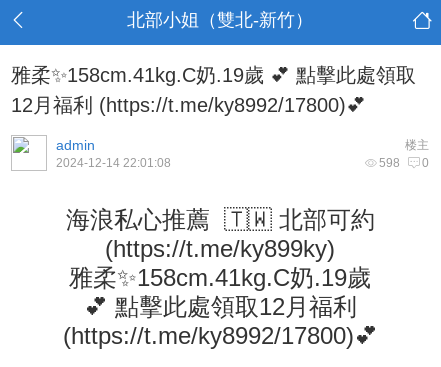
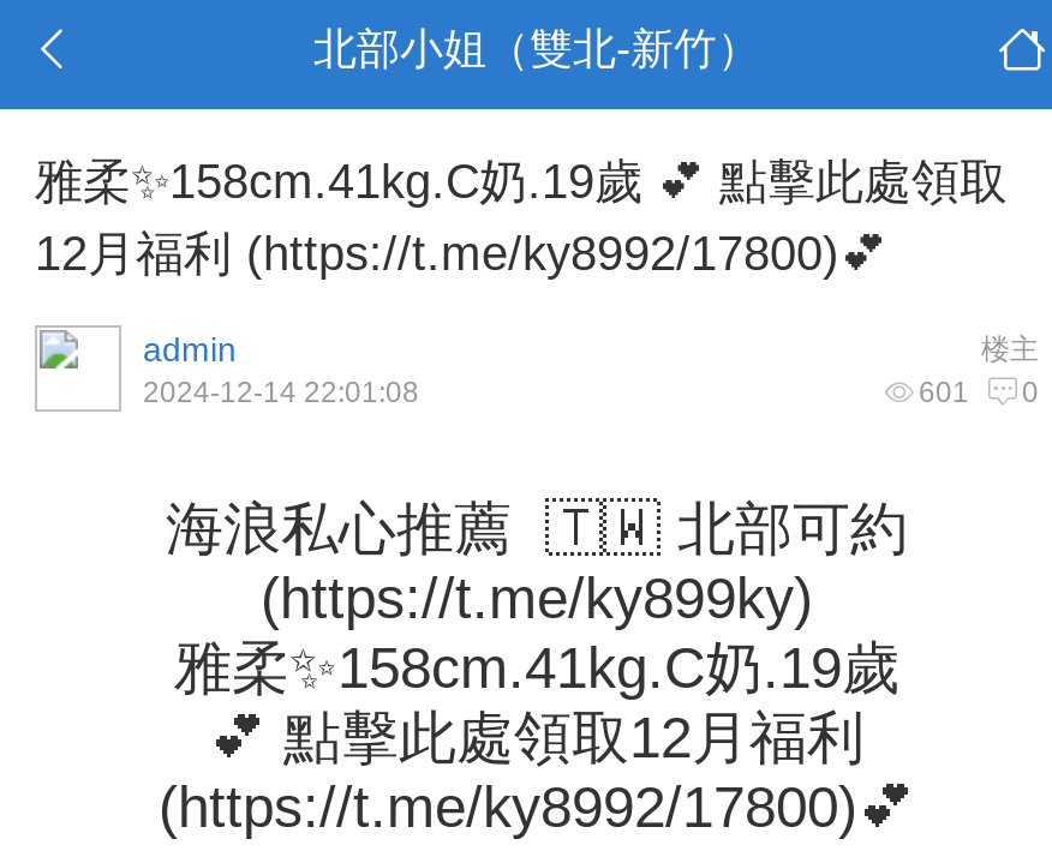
- 598 0
+ 601 0
